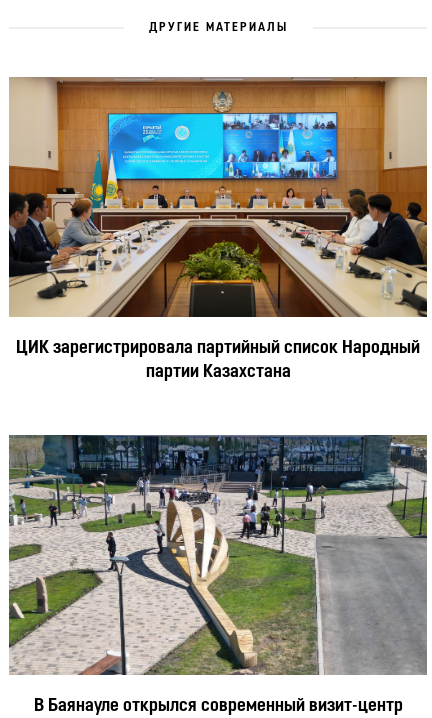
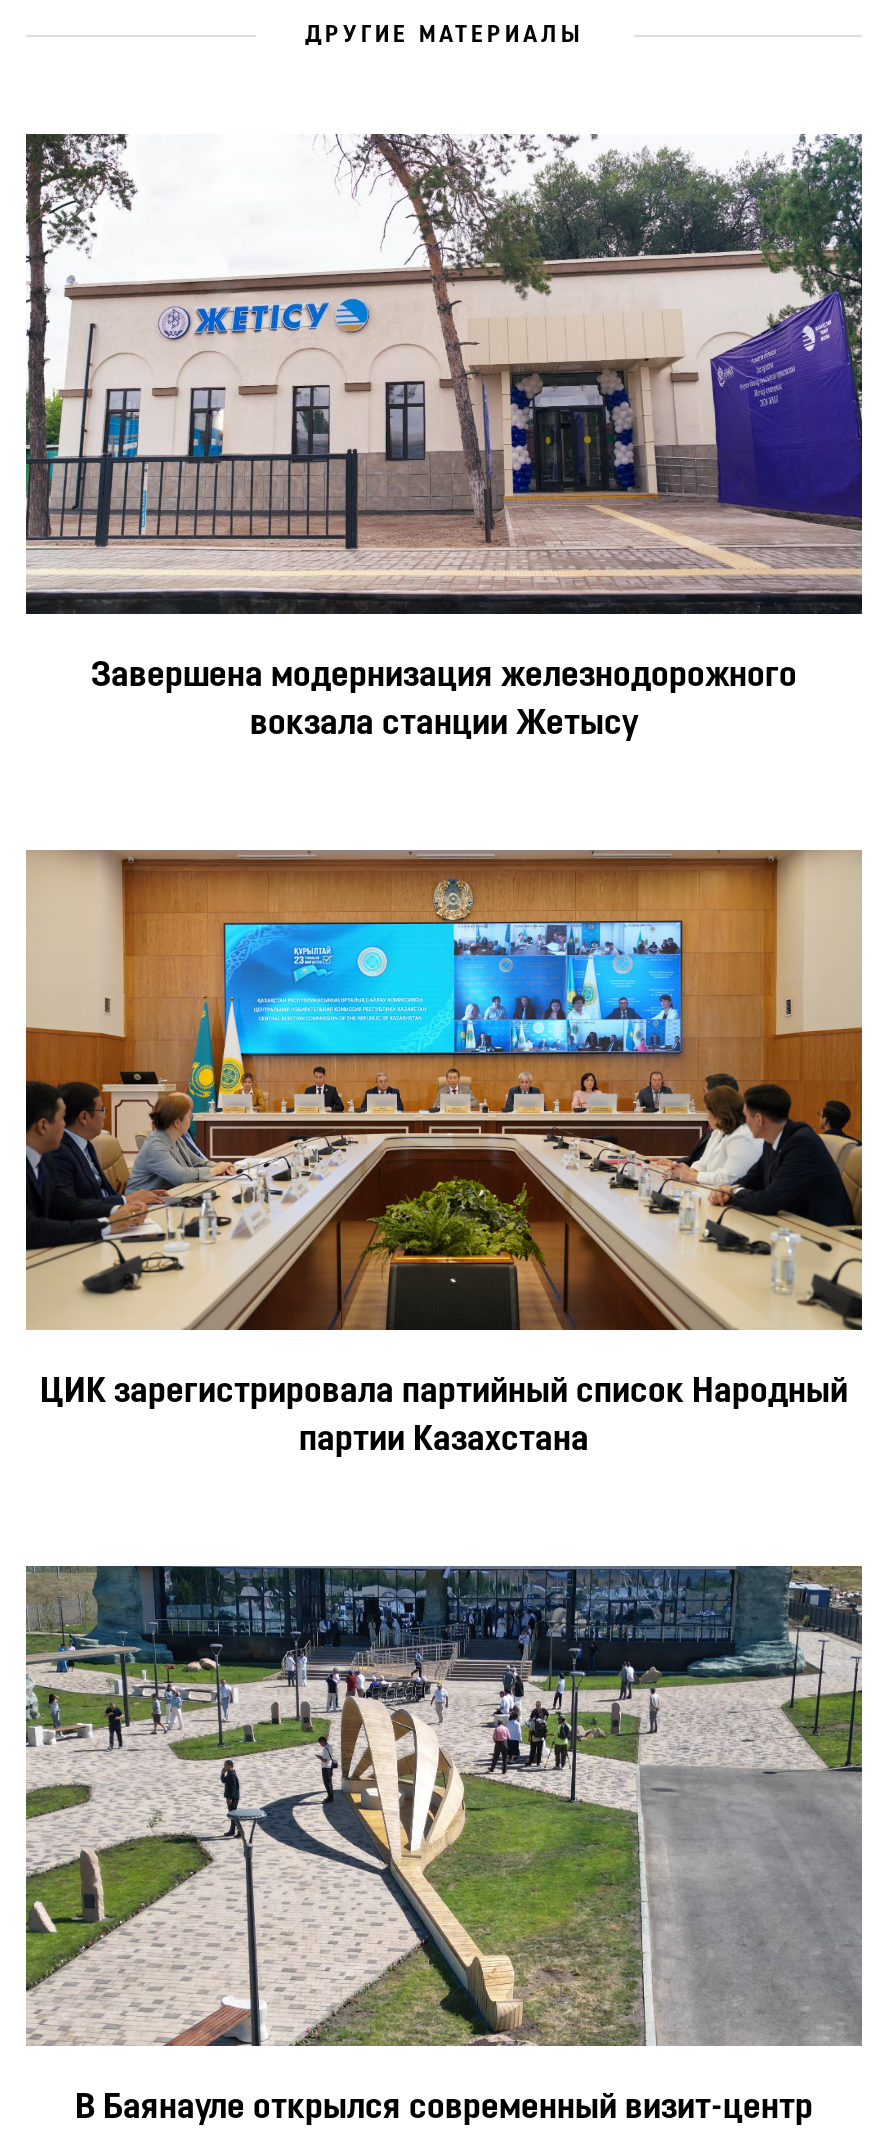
+ [image]
+ Завершена модернизация железнодорожного
+ вокзала станции Жетысу
